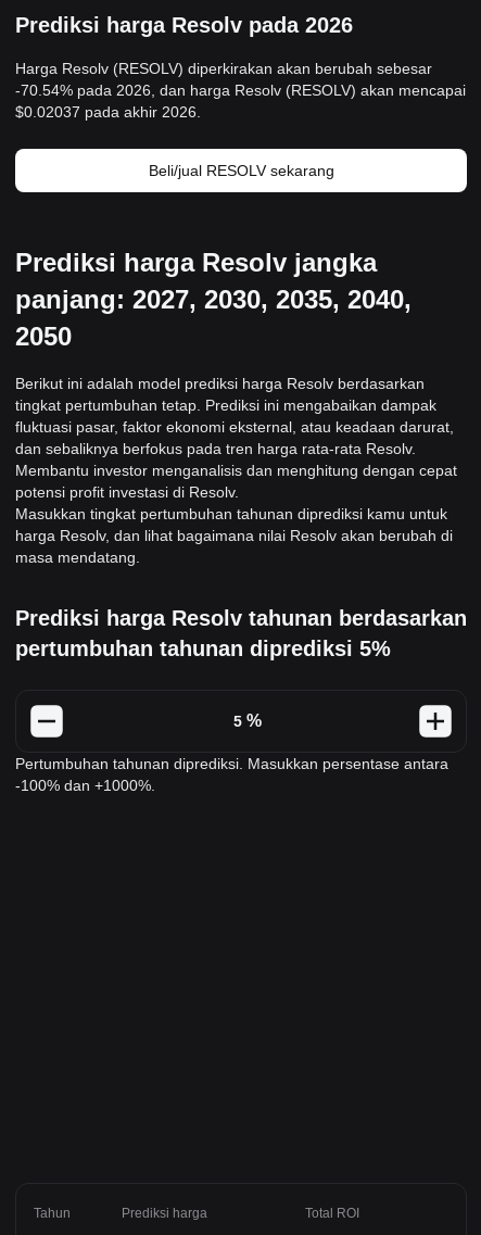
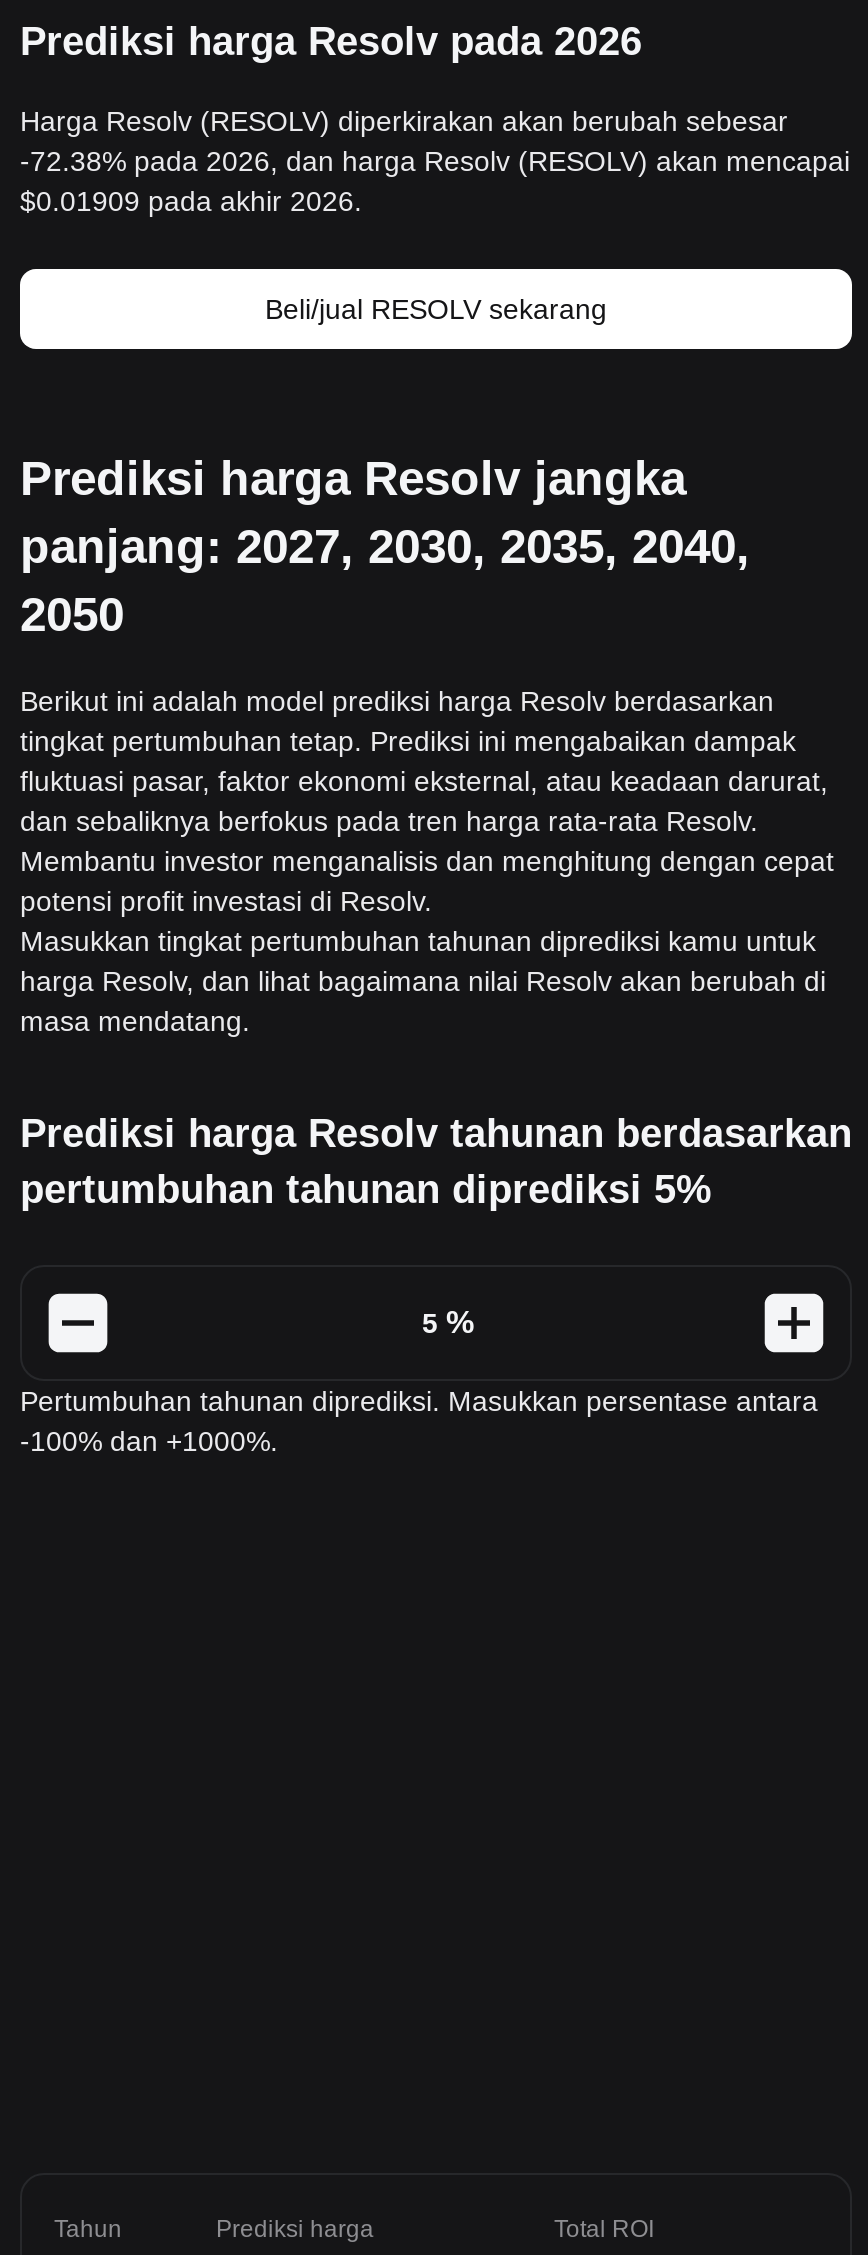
- -70.54% pada 2026, dan harga Resolv (RESOLV) akan mencapai
+ -72.38% pada 2026, dan harga Resolv (RESOLV) akan mencapai

- $0.02037 pada akhir 2026.
+ $0.01909 pada akhir 2026.
